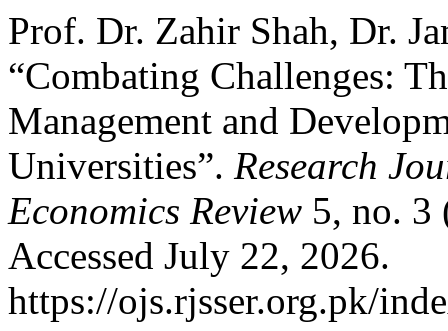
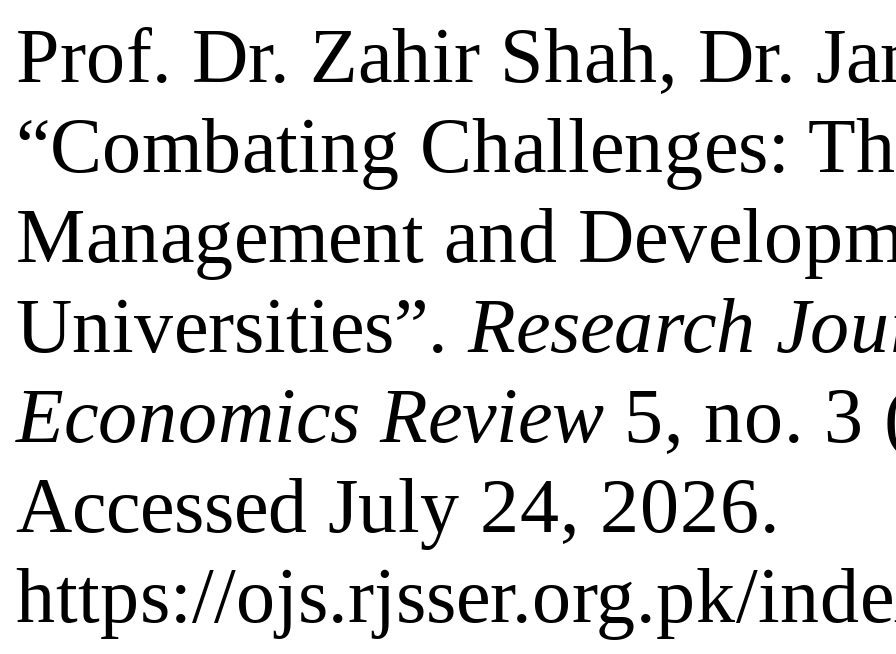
- Accessed July 22, 2026.
+ Accessed July 24, 2026.
